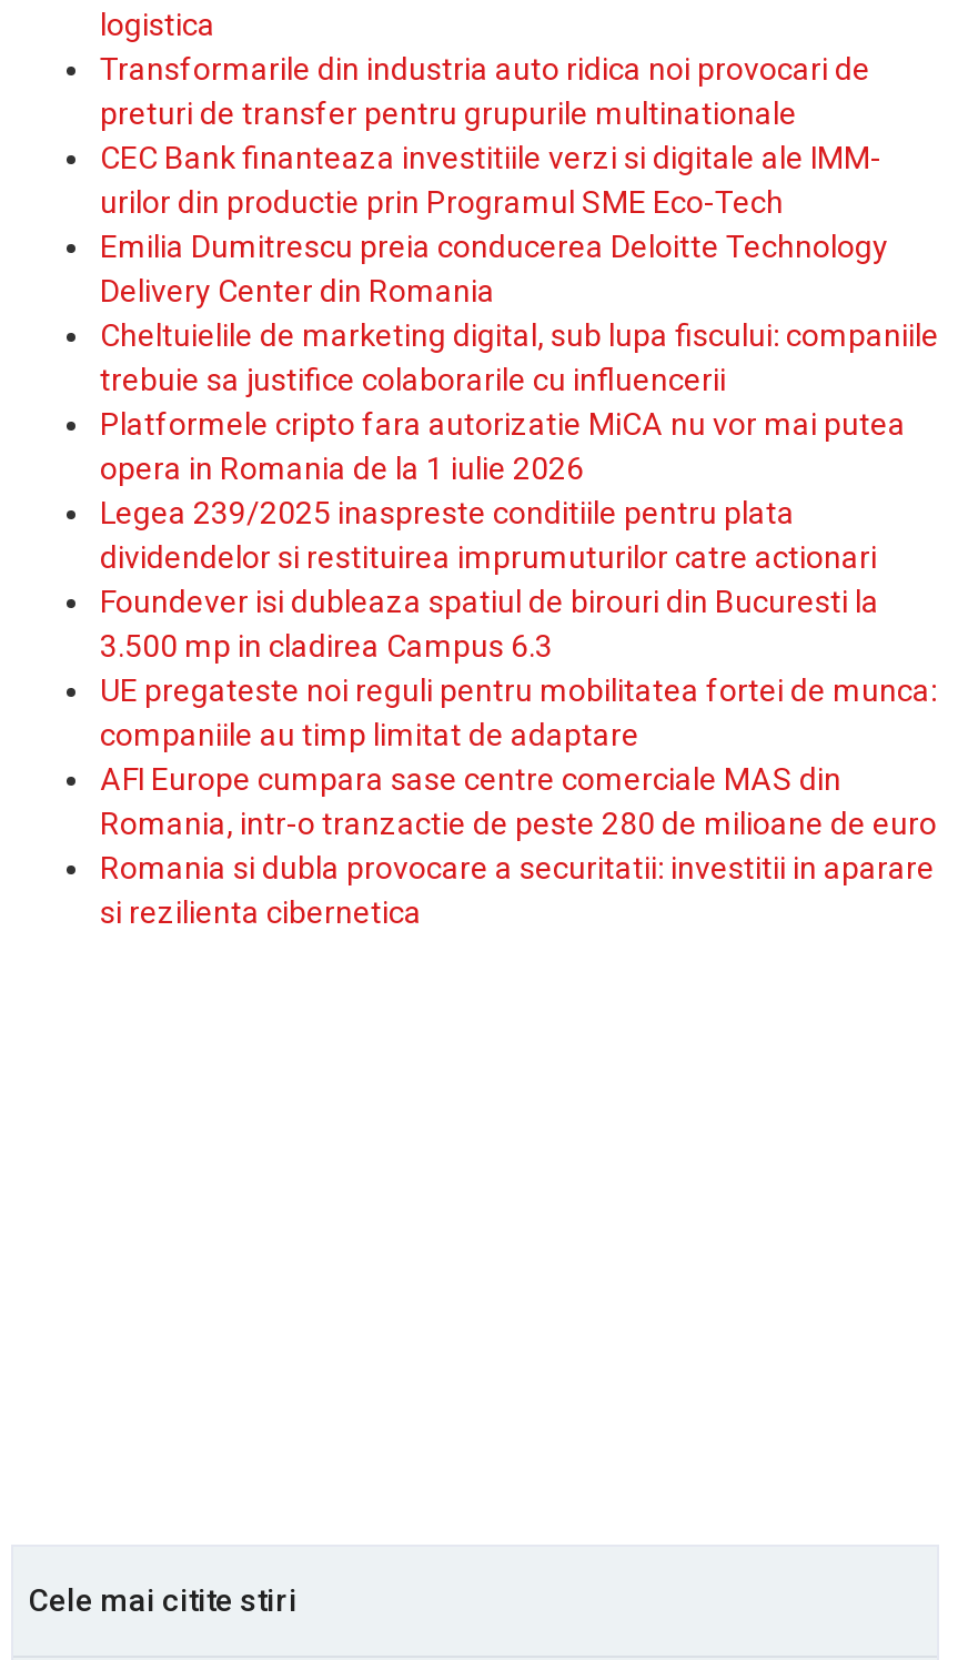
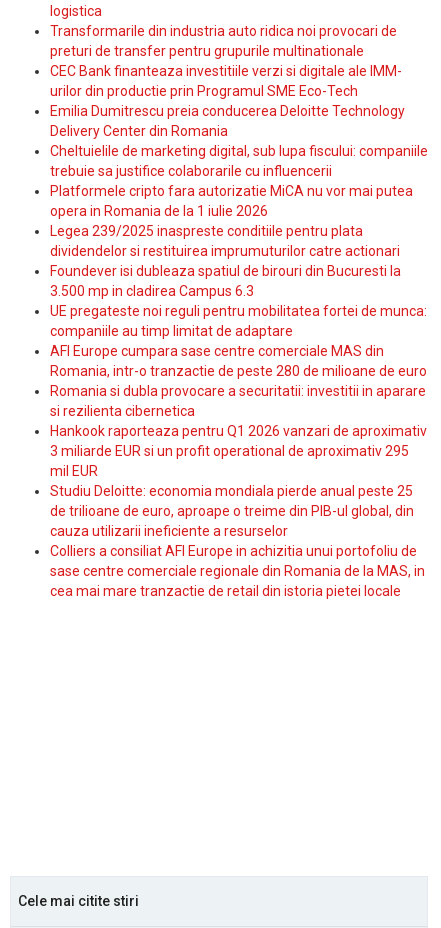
+ Hankook raporteaza pentru Q1 2026 vanzari de aproximativ
+ 3 miliarde EUR si un profit operational de aproximativ 295
+ mil EUR
+ Studiu Deloitte: economia mondiala pierde anual peste 25
+ de trilioane de euro, aproape o treime din PIB-ul global, din
+ cauza utilizarii ineficiente a resurselor
+ Colliers a consiliat AFI Europe in achizitia unui portofoliu de
+ sase centre comerciale regionale din Romania de la MAS, in
+ cea mai mare tranzactie de retail din istoria pietei locale
